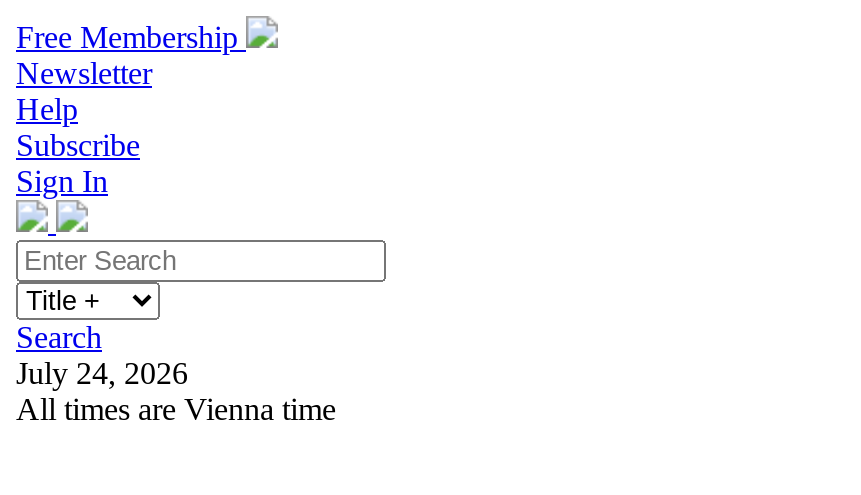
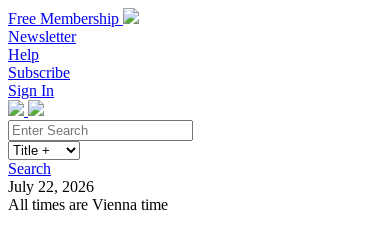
- July 24, 2026
+ July 22, 2026
